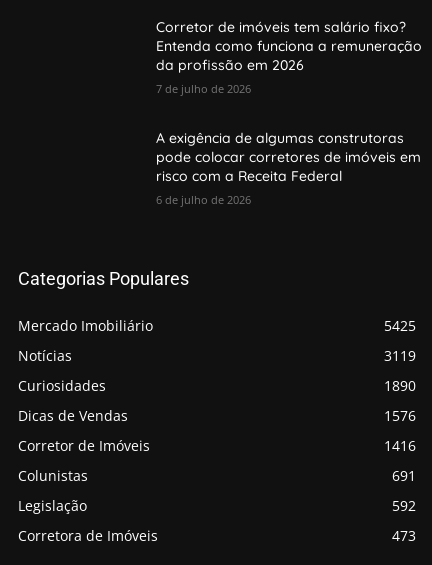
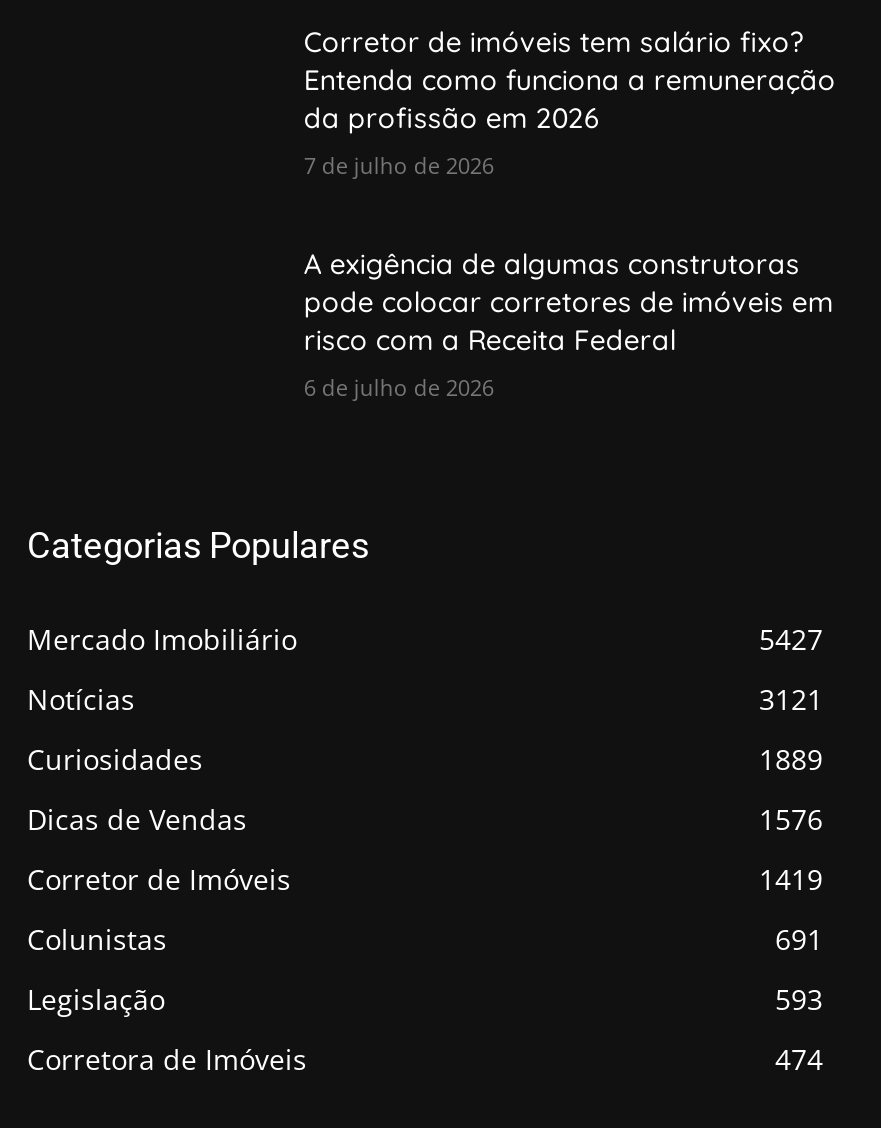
- 5425
+ 5427

- 3119
+ 3121

- 1890
+ 1889

- 1416
+ 1419

- 592
+ 593

- 473
+ 474
